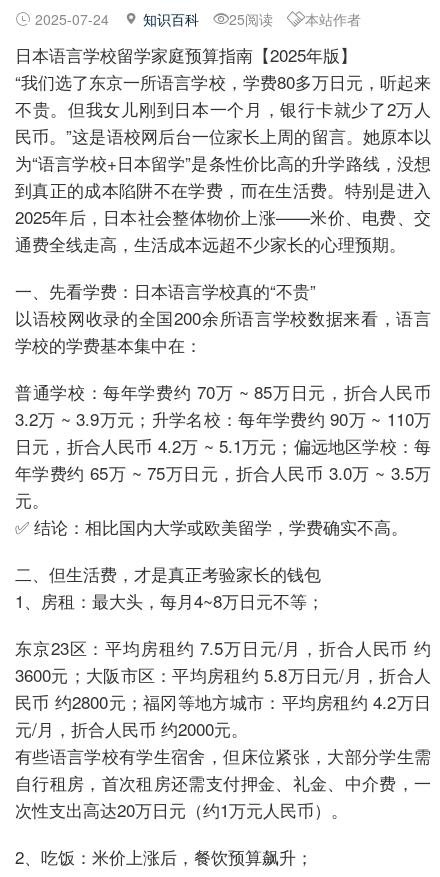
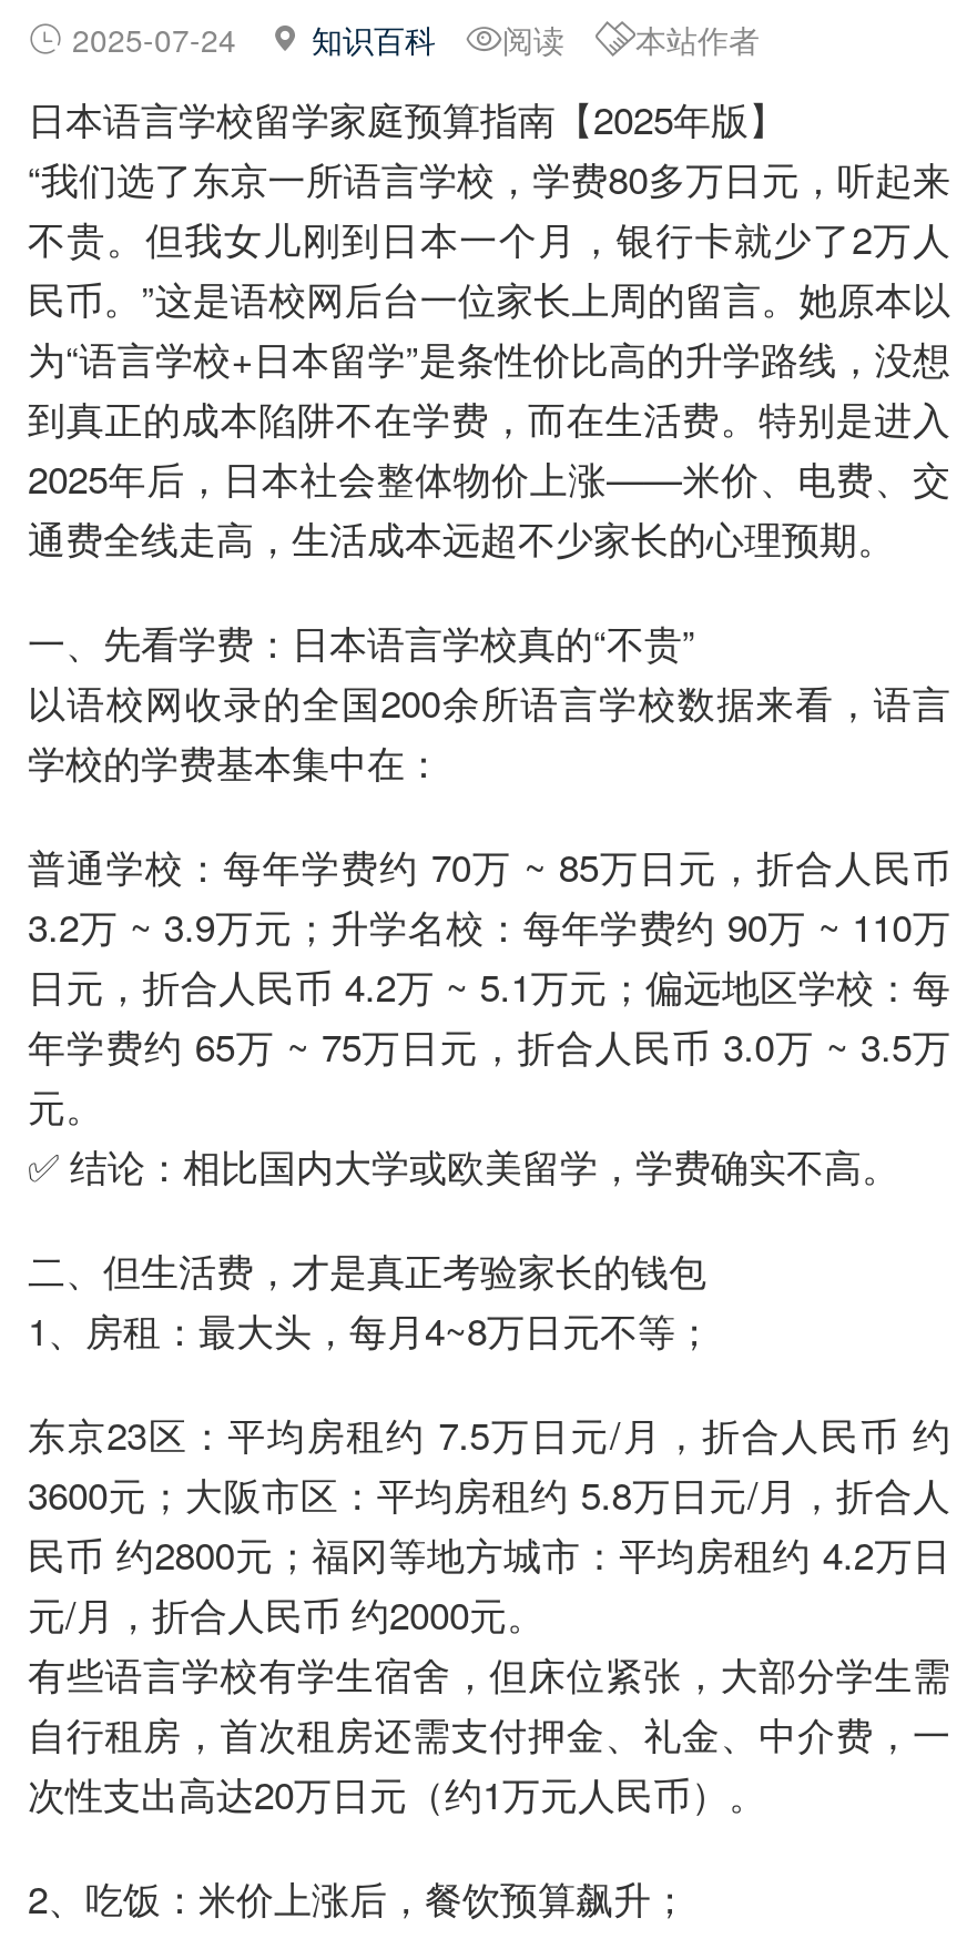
- 25阅读
+ 阅读
